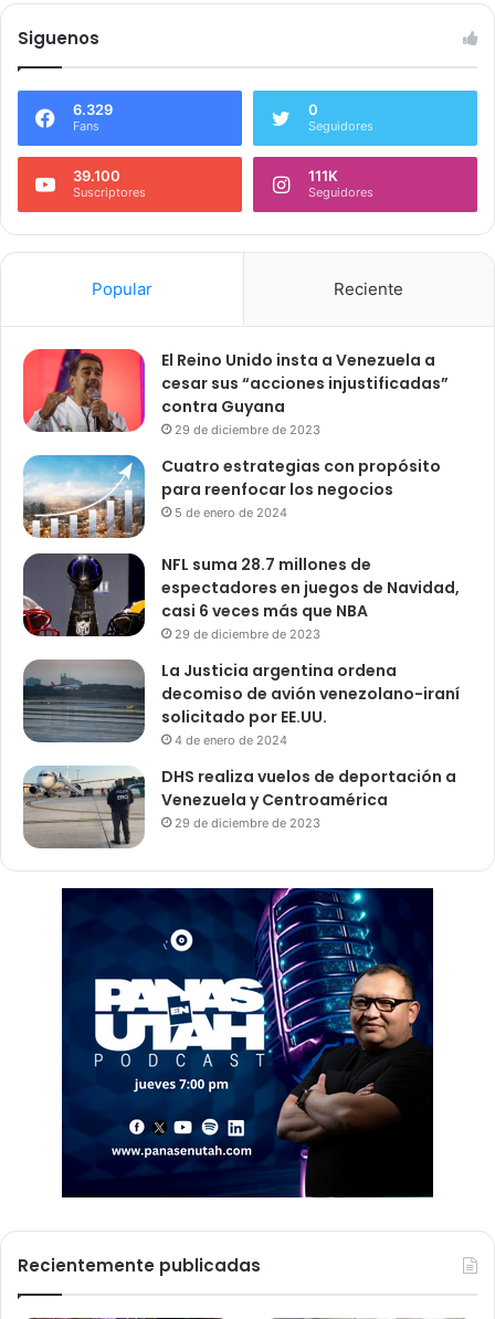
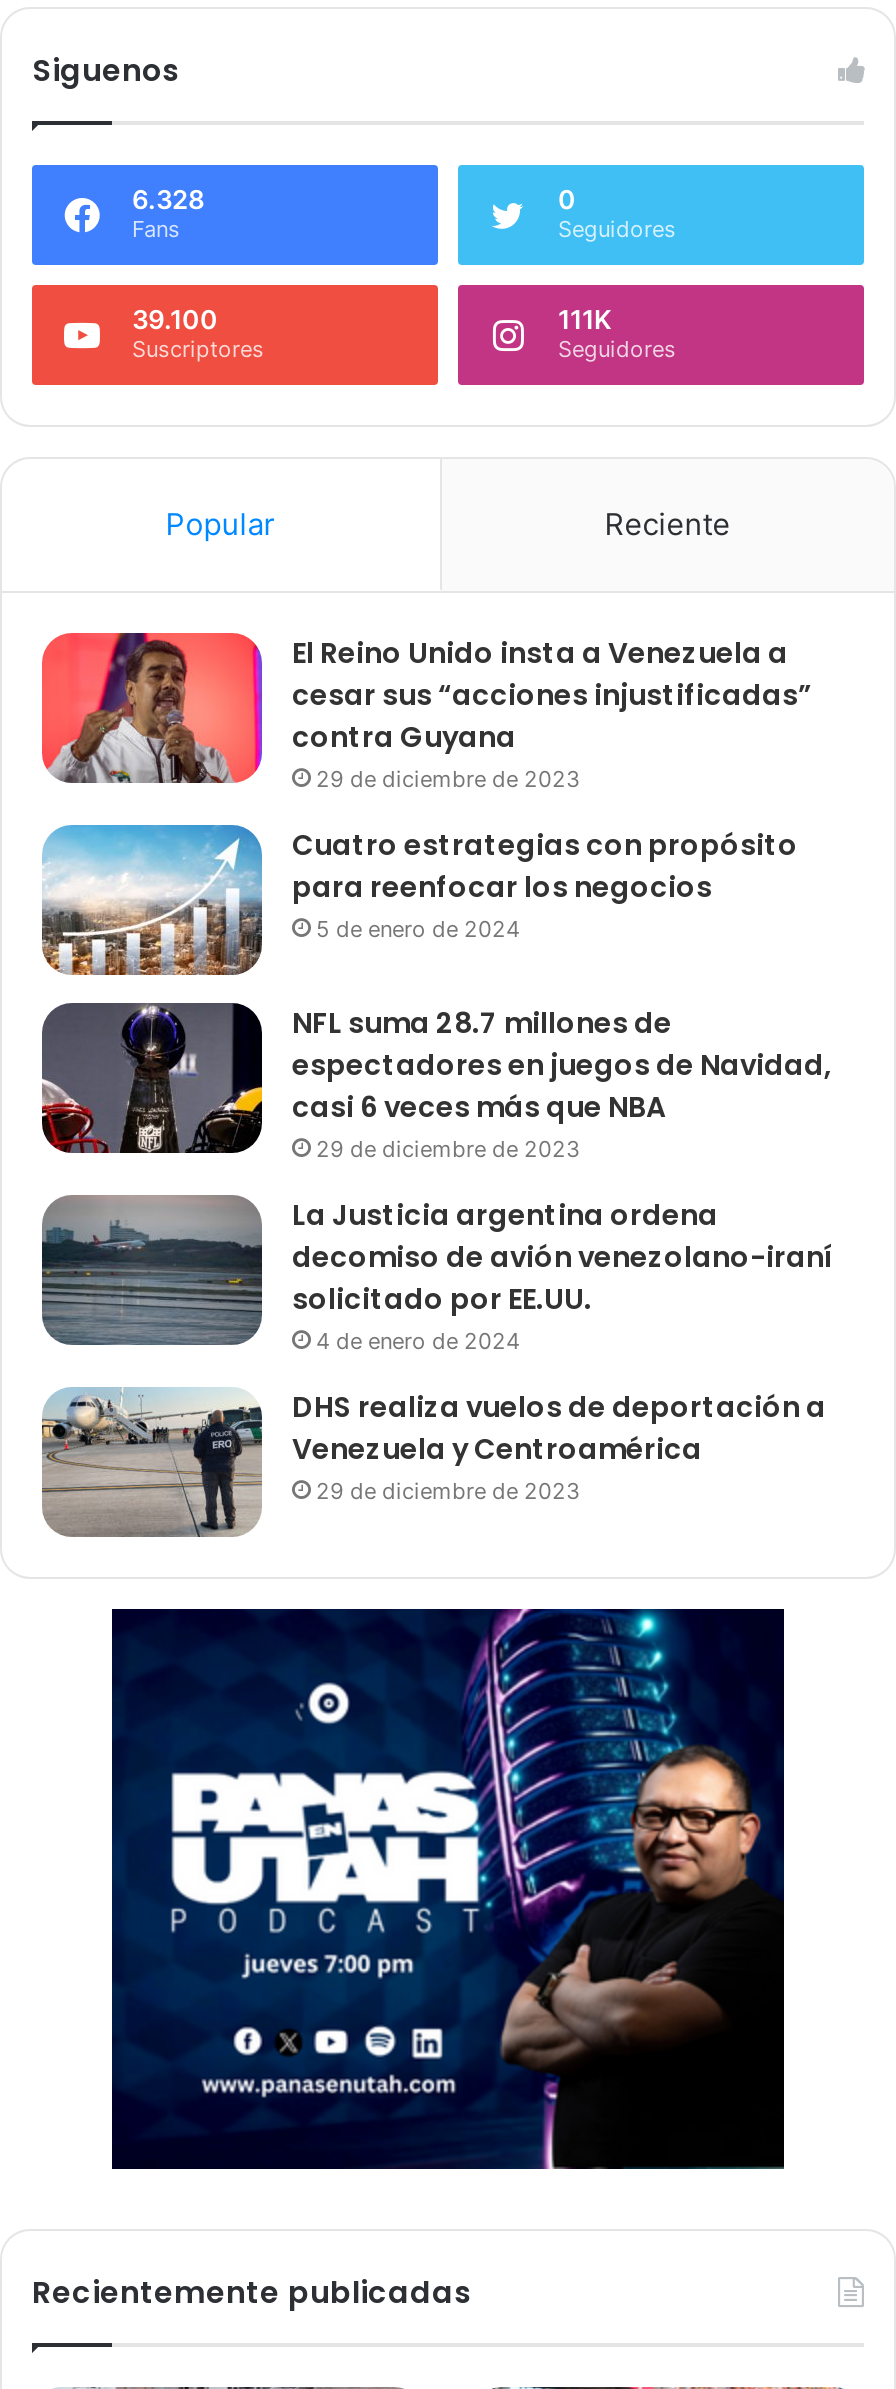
- 6.329
+ 6.328
